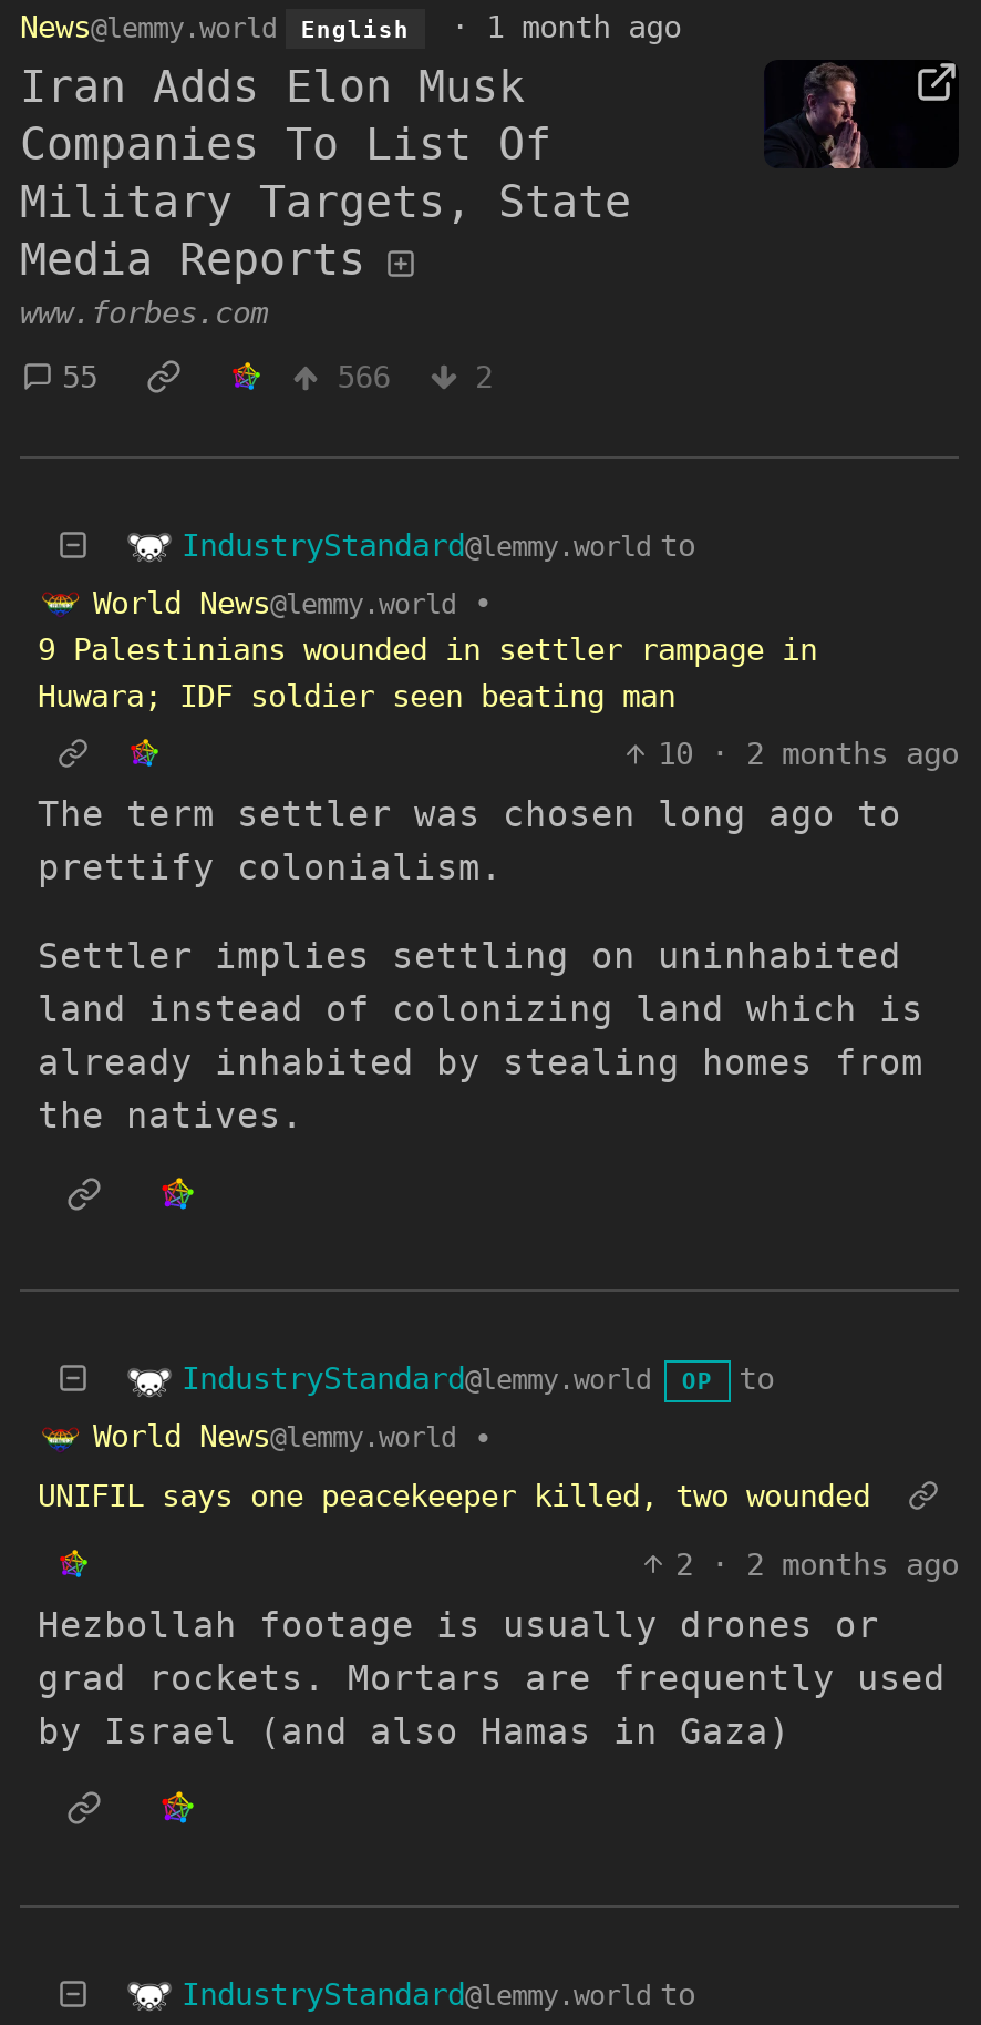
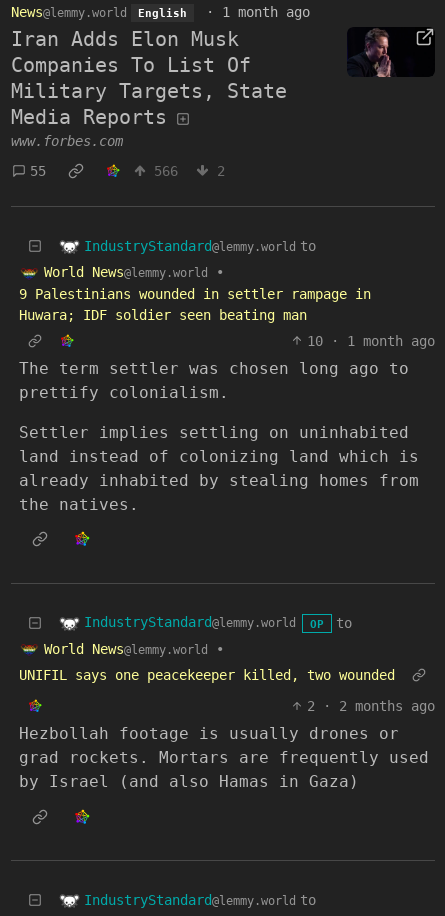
- 10 · 2 months ago
+ 10 · 1 month ago
